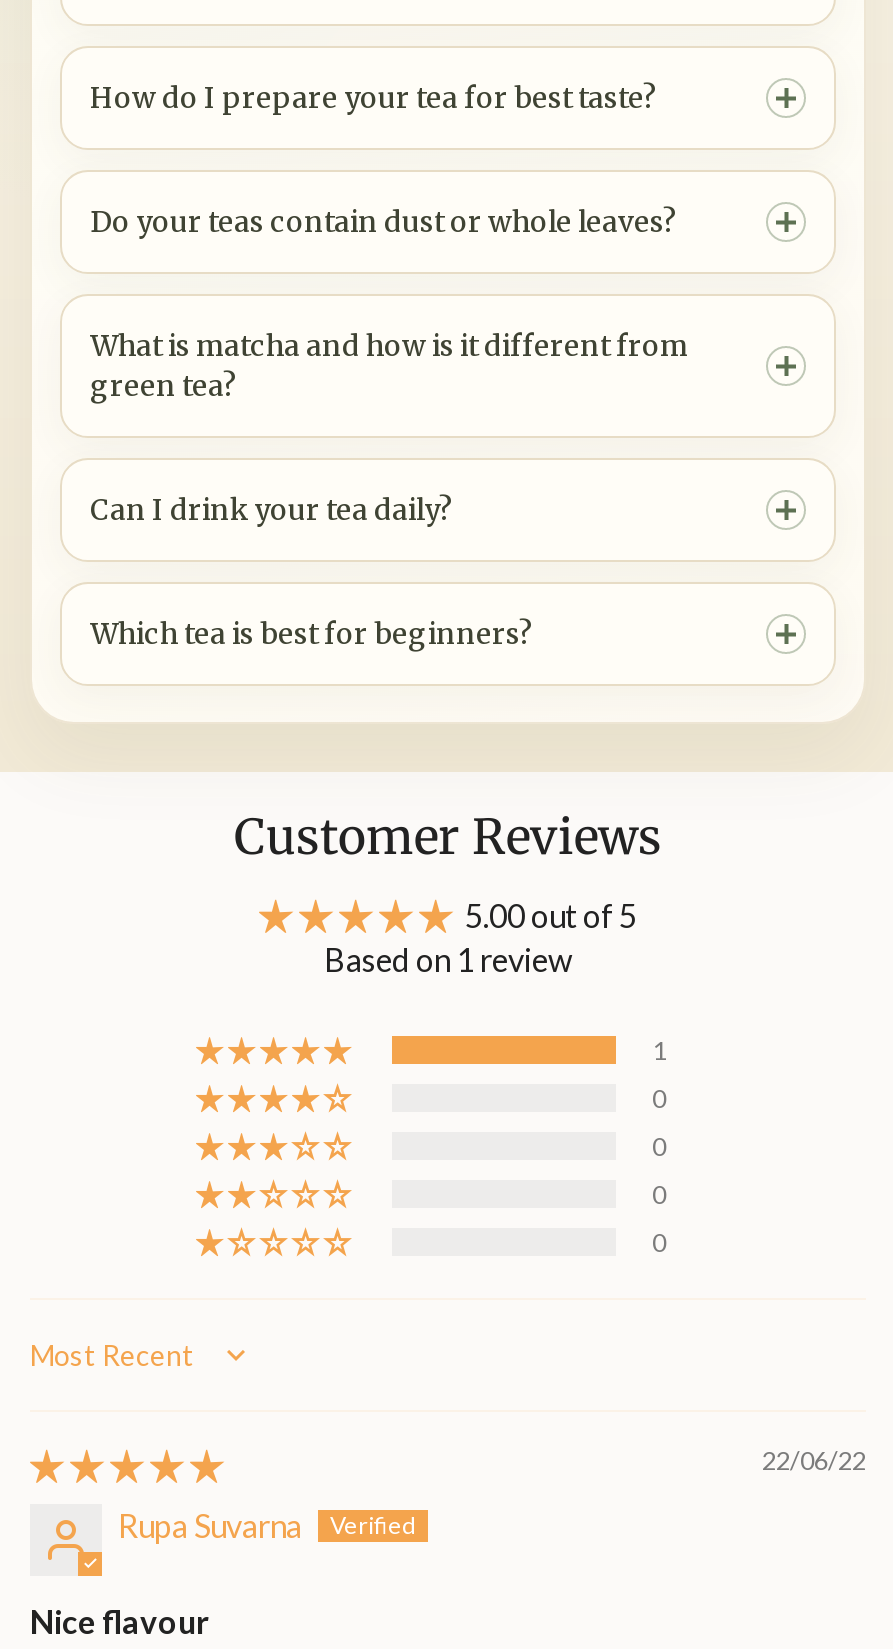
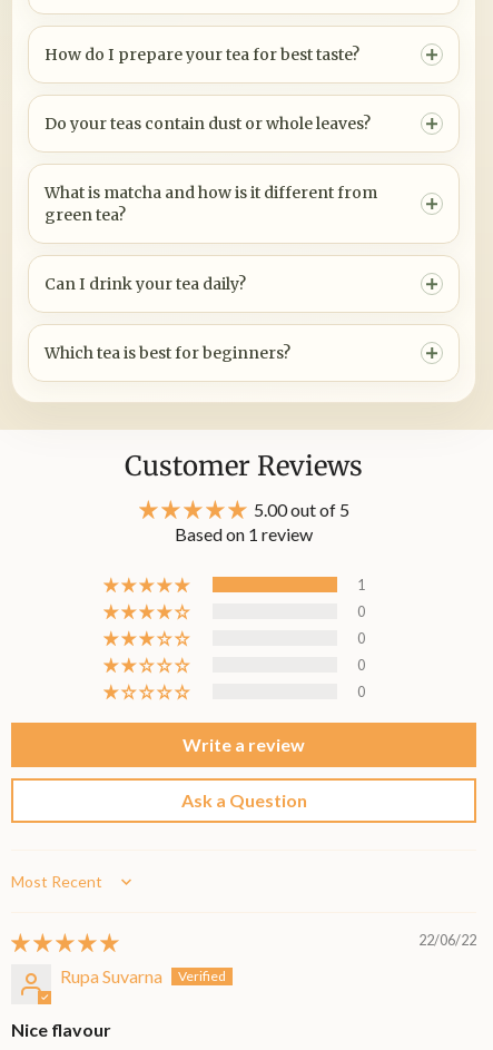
+ Write a review
+ Ask a Question
